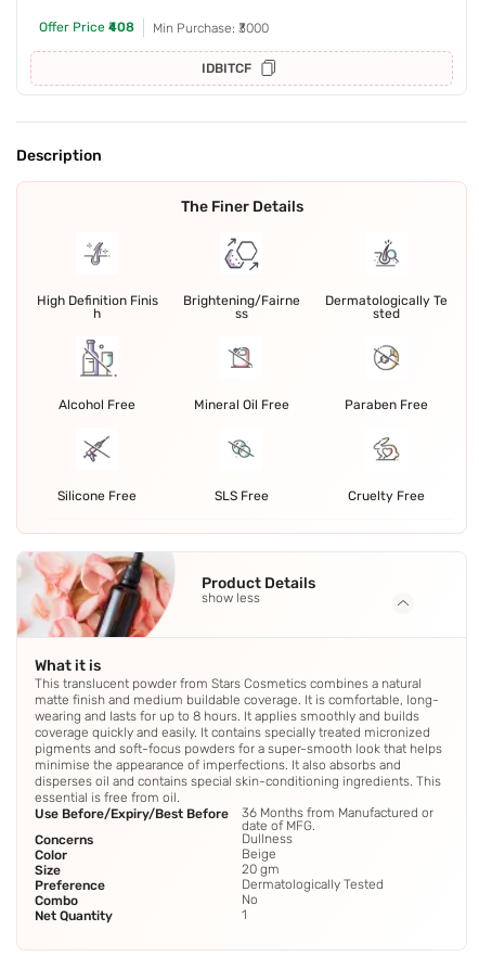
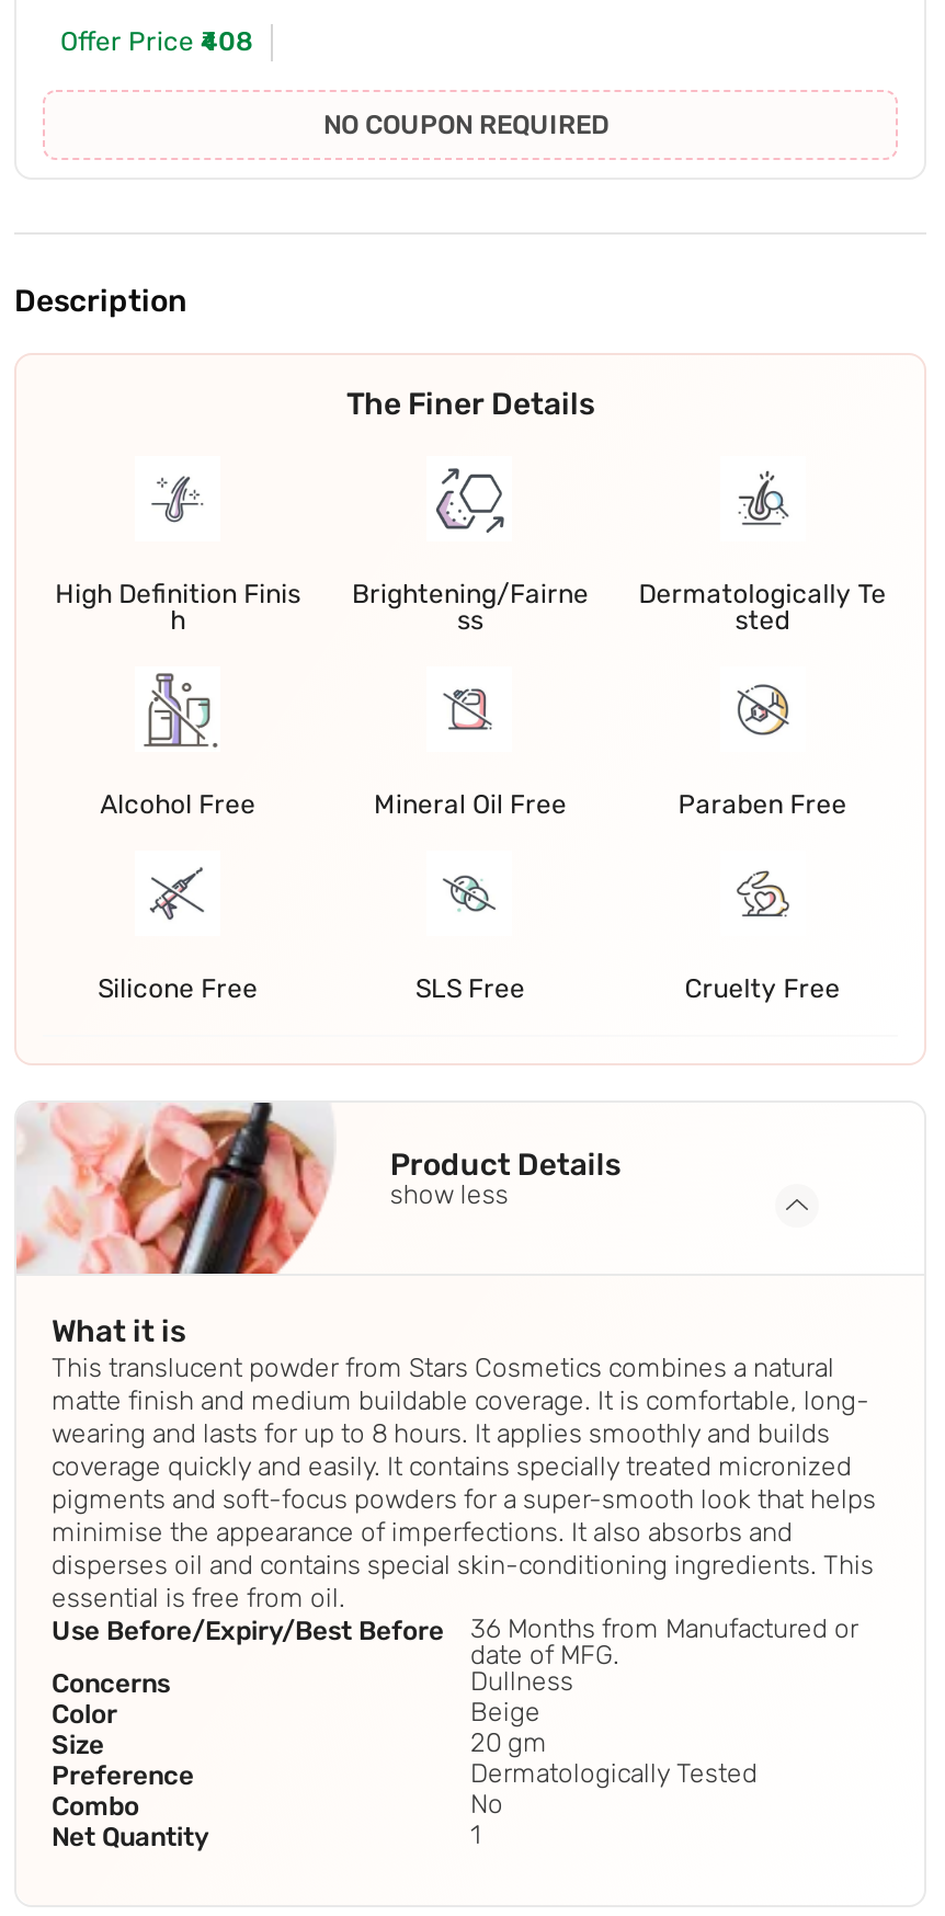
- Min Purchase: ₹3000
- IDBITCF
+ NO COUPON REQUIRED
